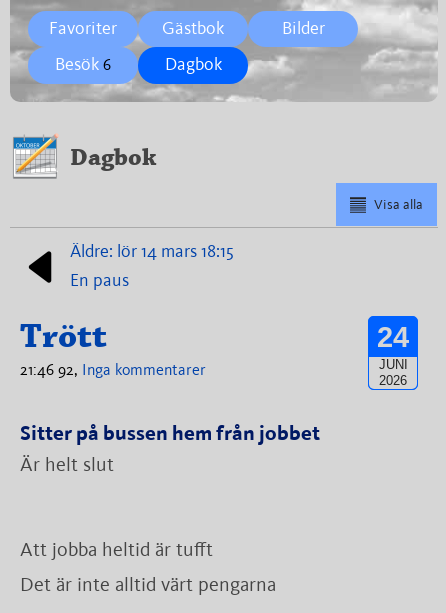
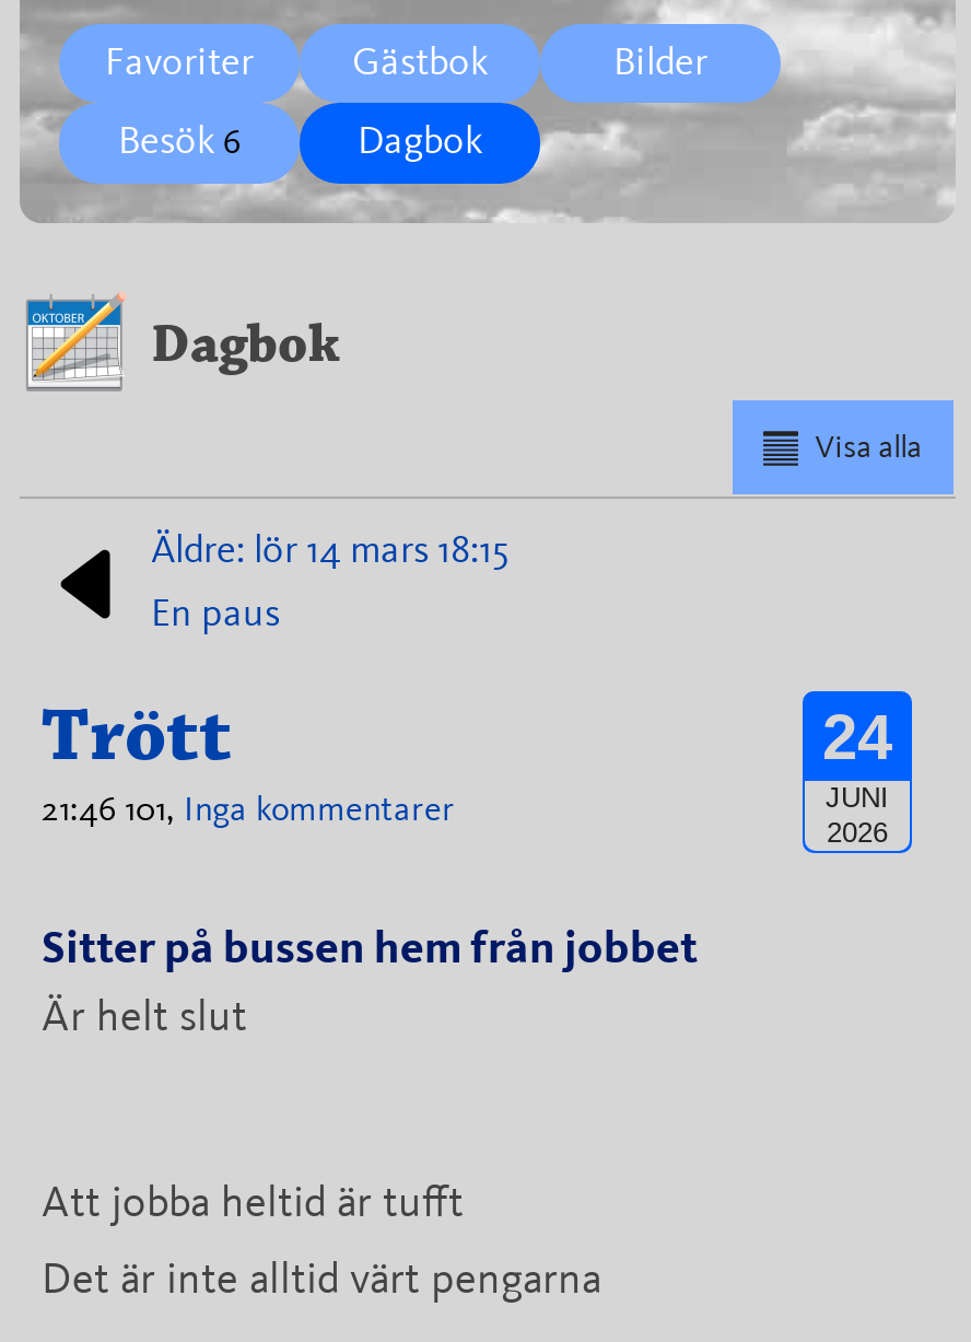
- 21:46 92, Inga kommentarer
+ 21:46 101, Inga kommentarer
